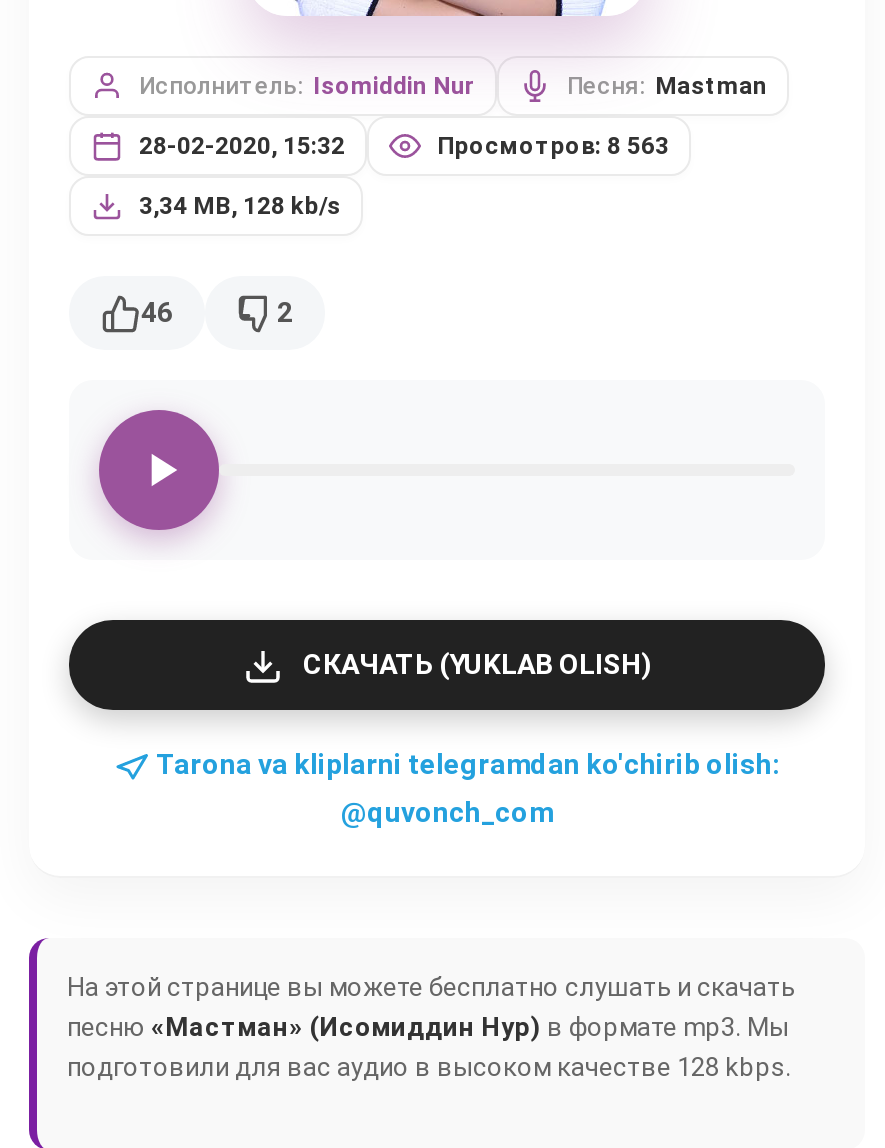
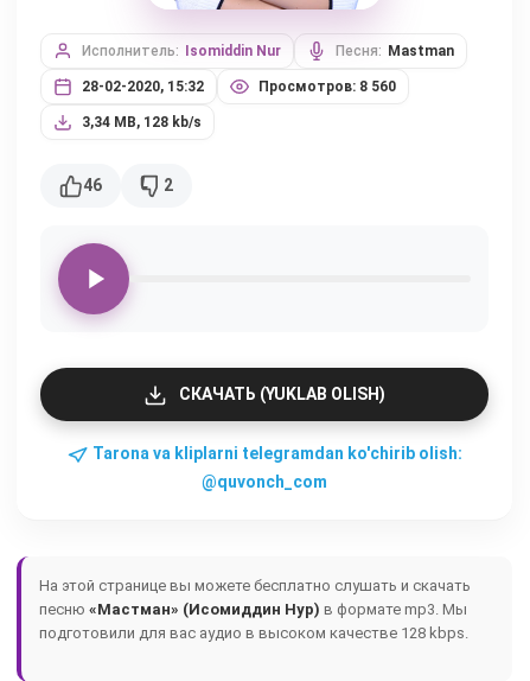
- Просмотров: 8 563
+ Просмотров: 8 560
